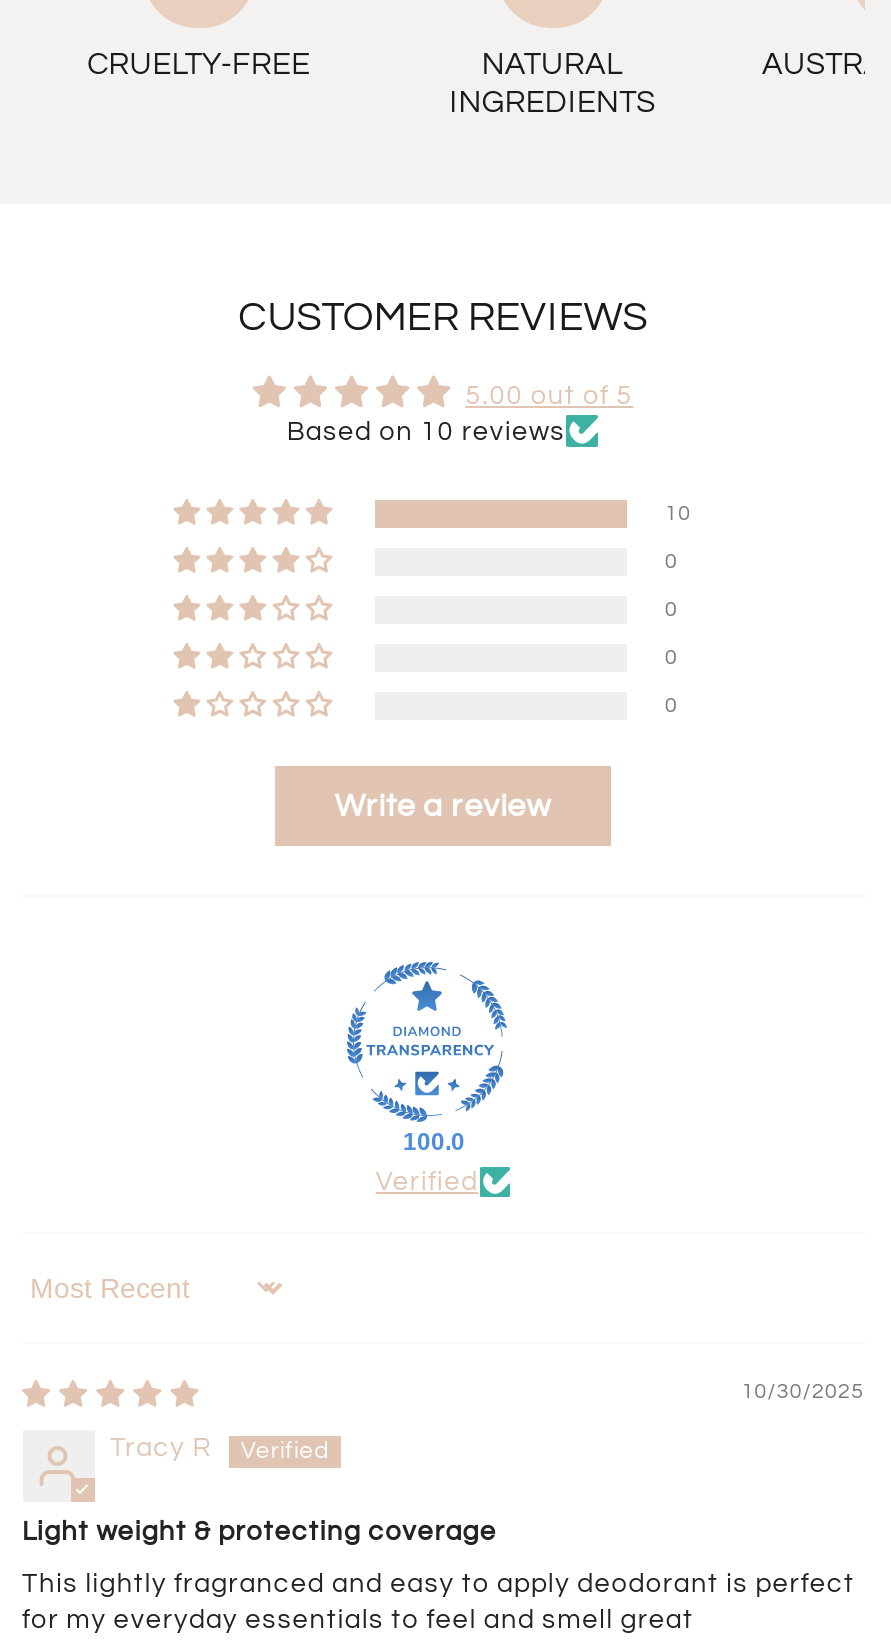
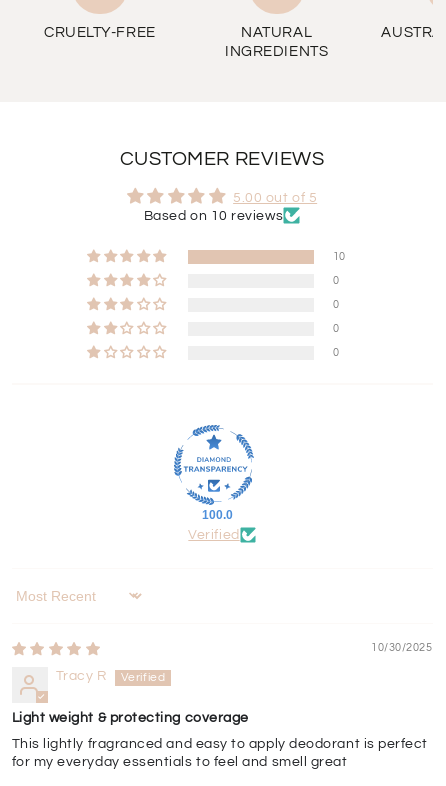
- Write a review
